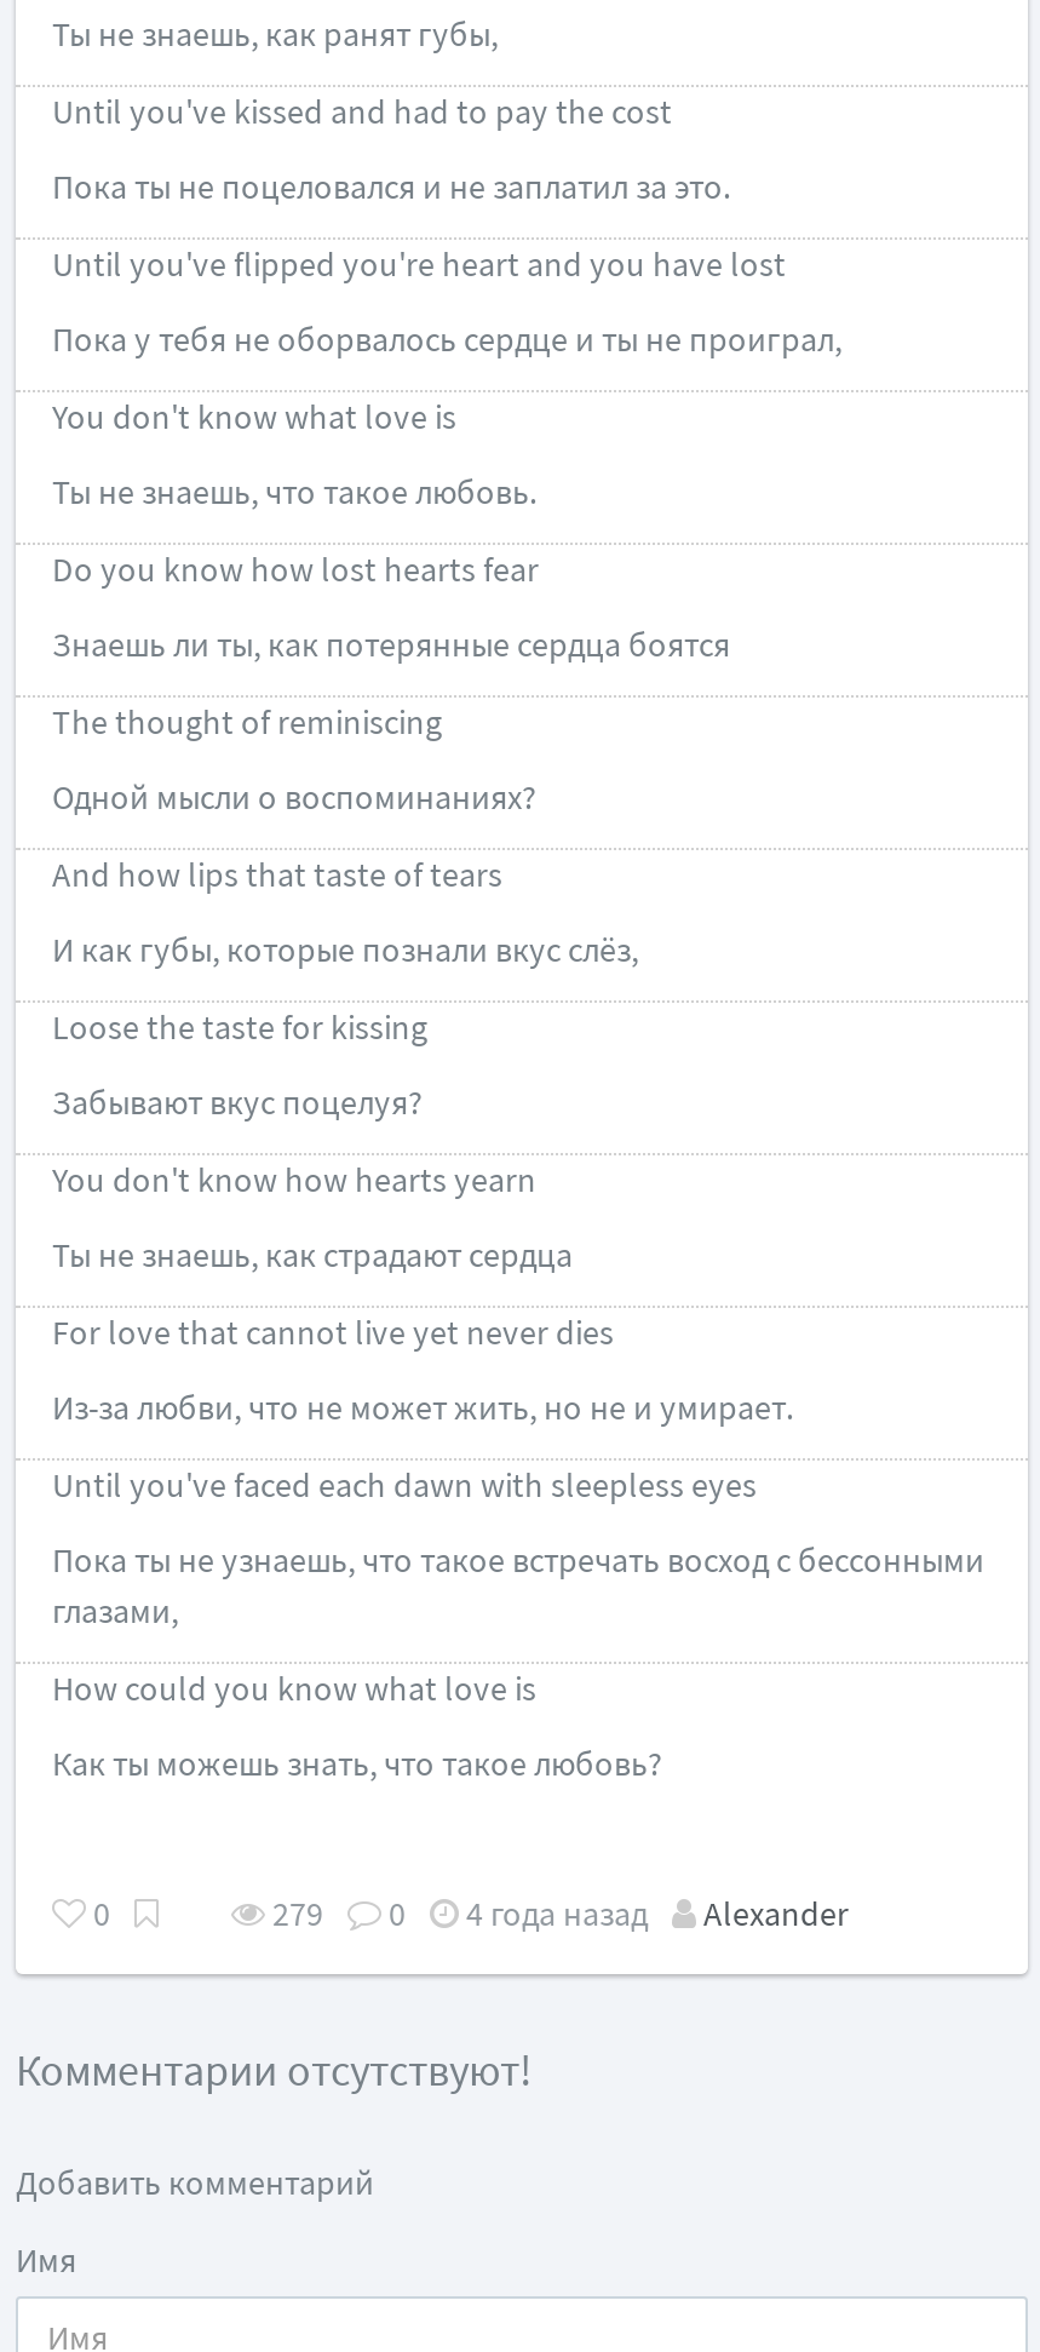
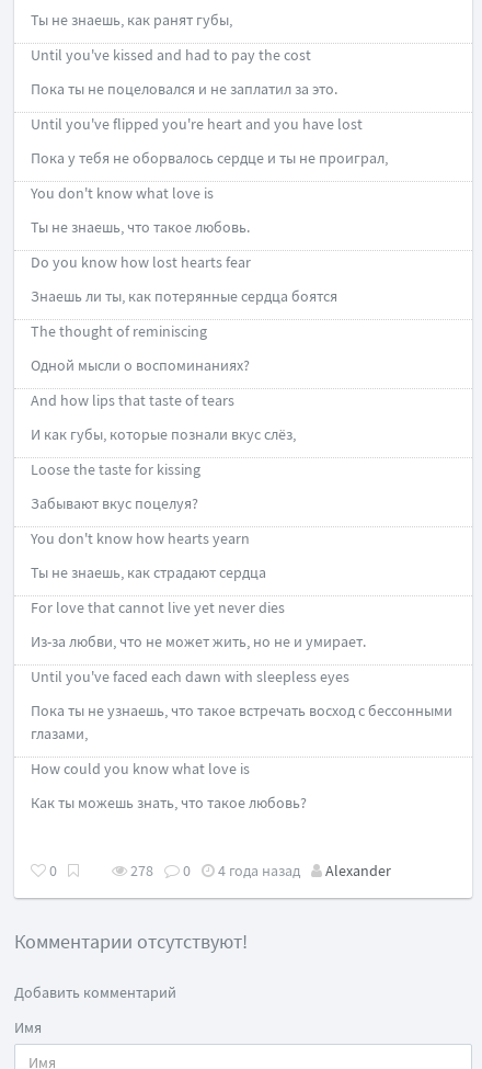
- 279 0 4 года назад Alexander
+ 278 0 4 года назад Alexander
